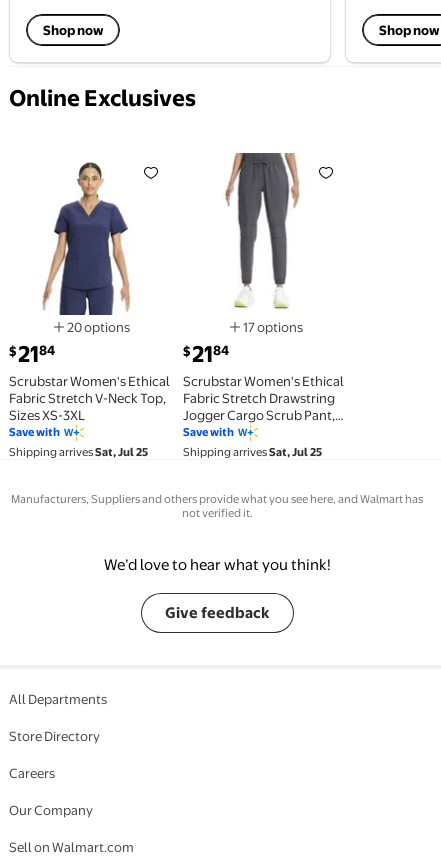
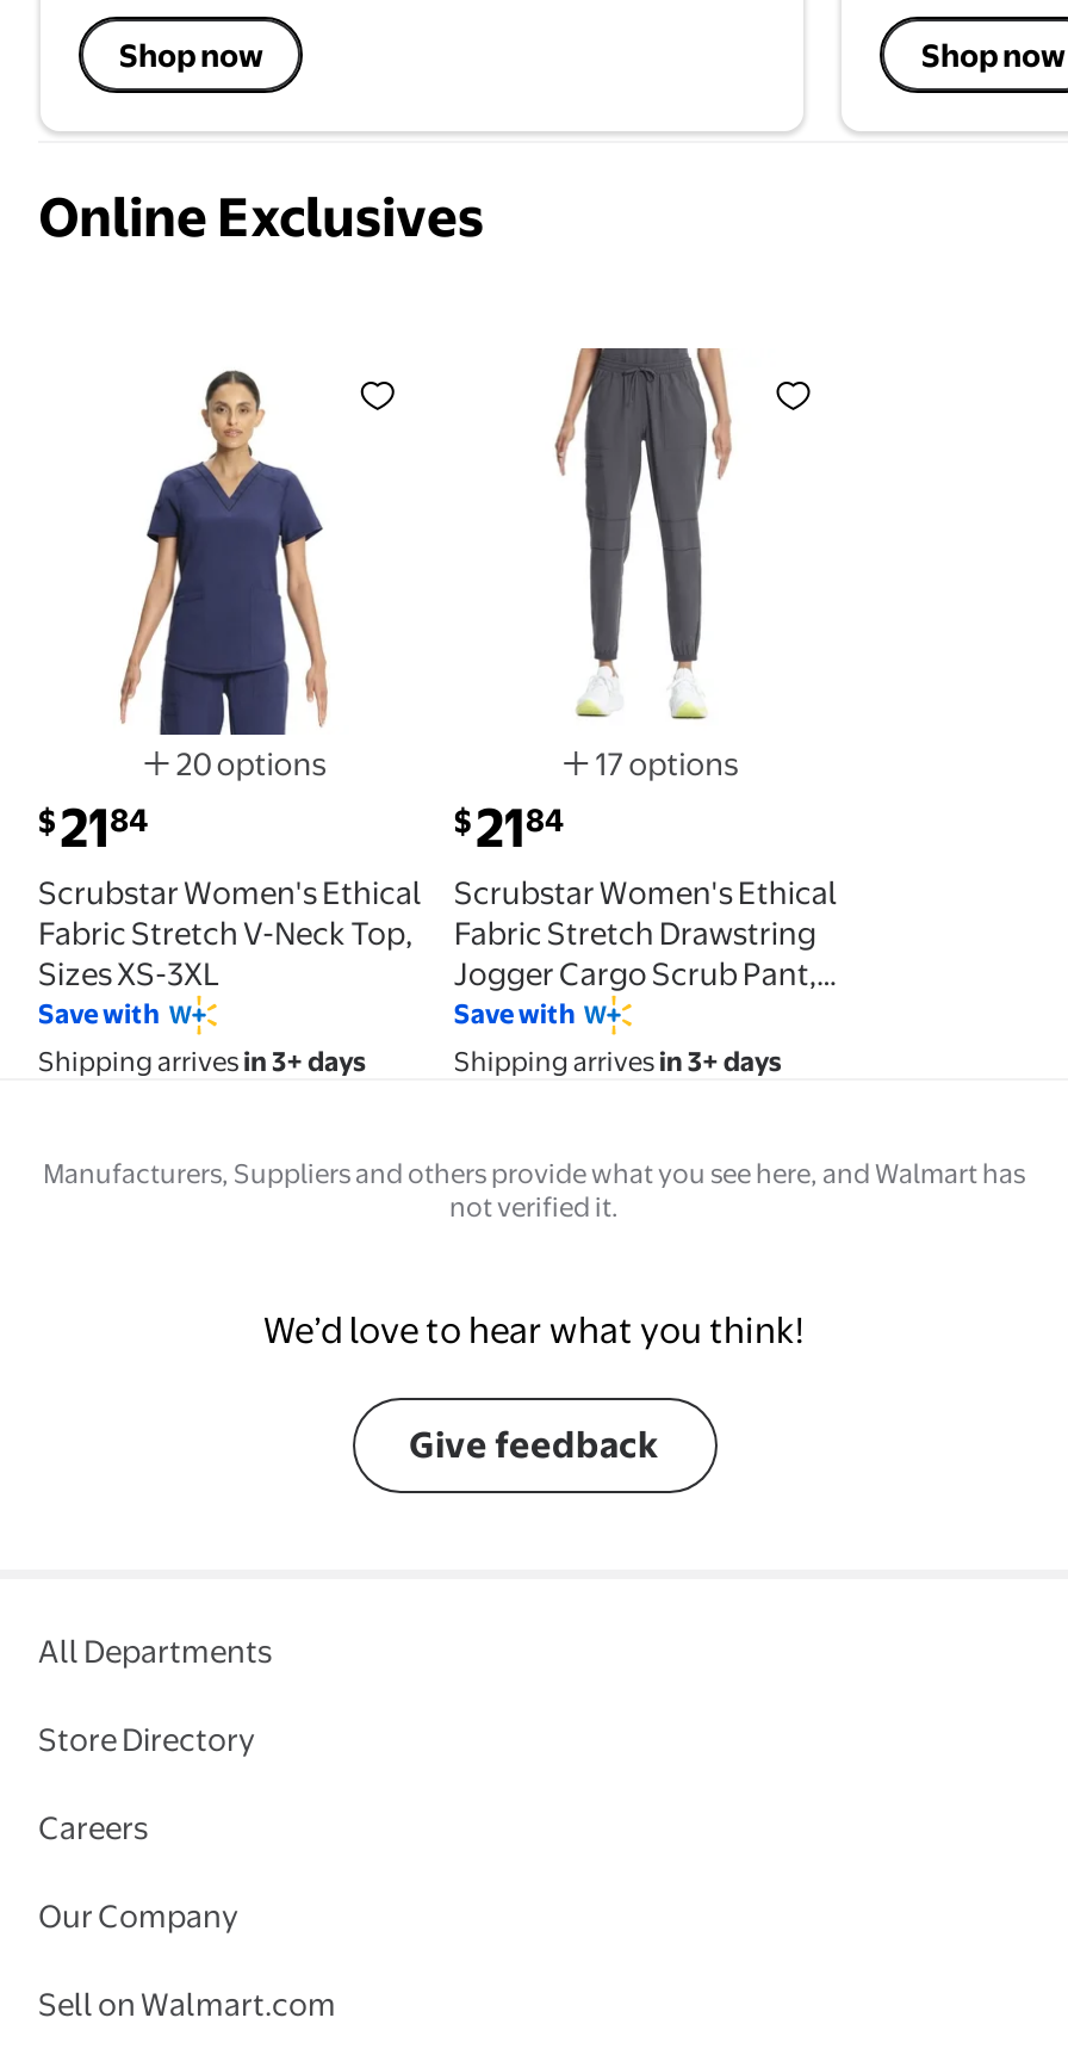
- Shipping arrives Sat, Jul 25
+ Shipping arrives in 3+ days

- Shipping arrives Sat, Jul 25
+ Shipping arrives in 3+ days
